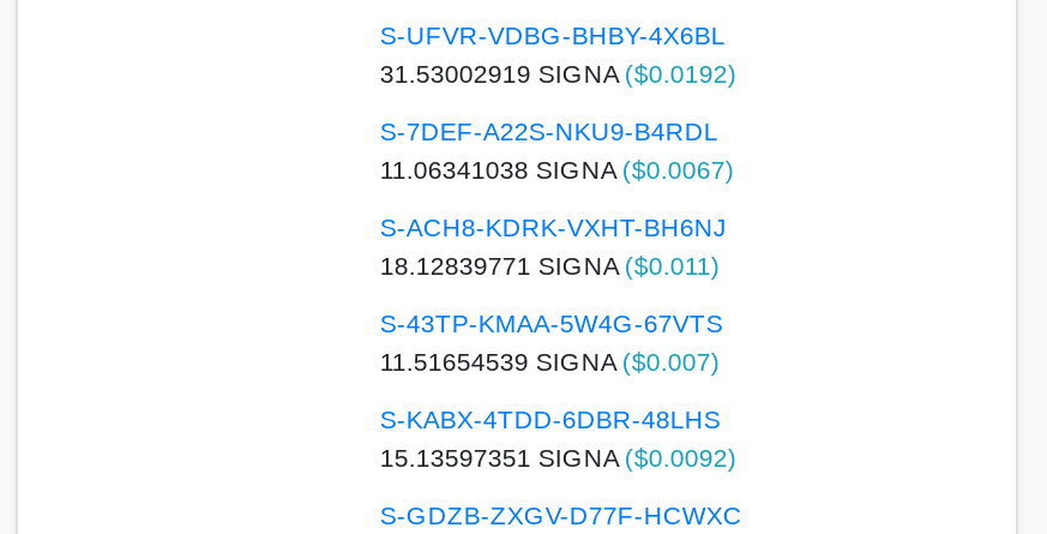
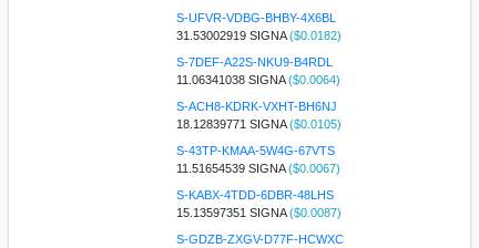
- 31.53002919 SIGNA ($0.0192)
+ 31.53002919 SIGNA ($0.0182)

- 11.06341038 SIGNA ($0.0067)
+ 11.06341038 SIGNA ($0.0064)

- 18.12839771 SIGNA ($0.011)
+ 18.12839771 SIGNA ($0.0105)

- 11.51654539 SIGNA ($0.007)
+ 11.51654539 SIGNA ($0.0067)

- 15.13597351 SIGNA ($0.0092)
+ 15.13597351 SIGNA ($0.0087)
